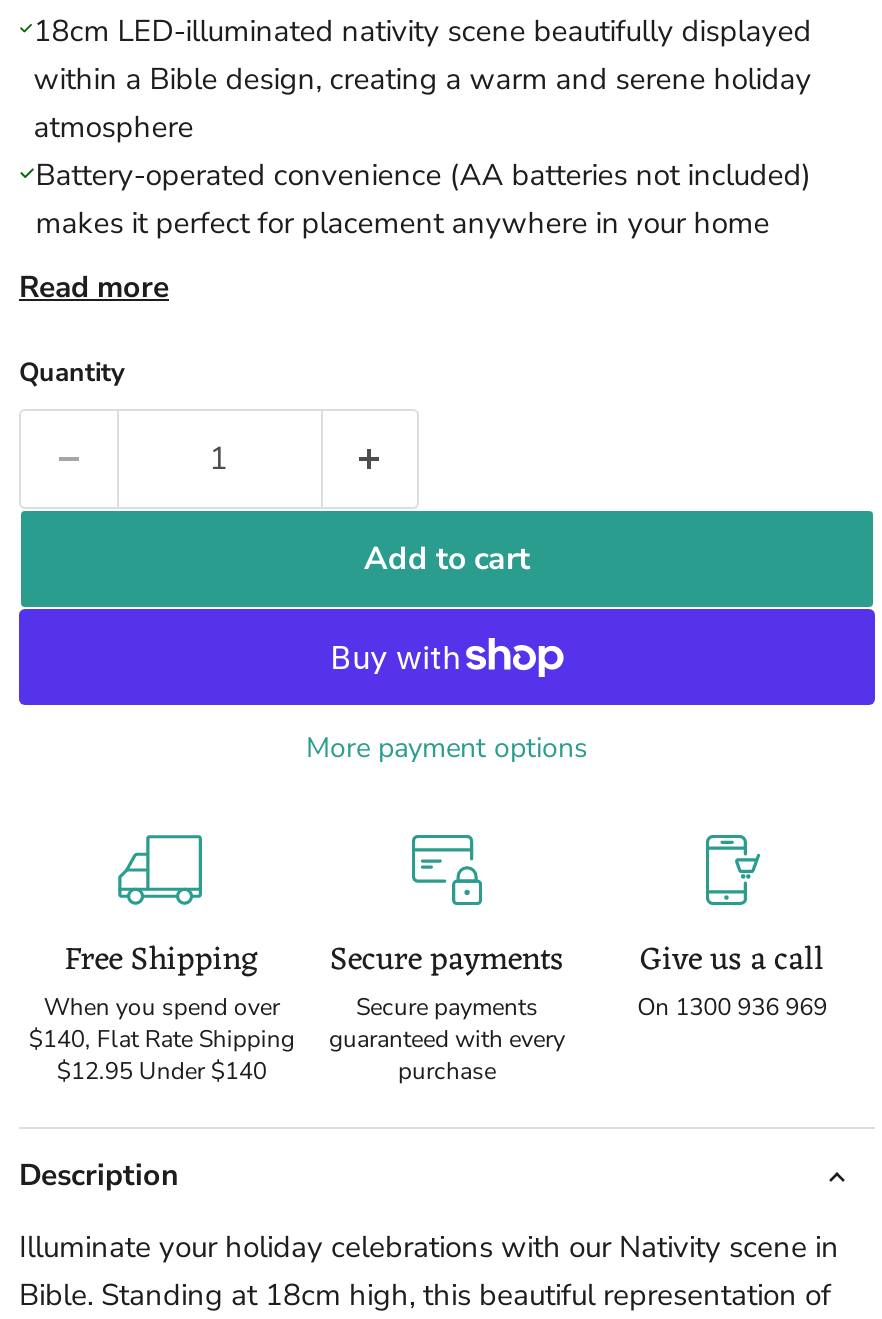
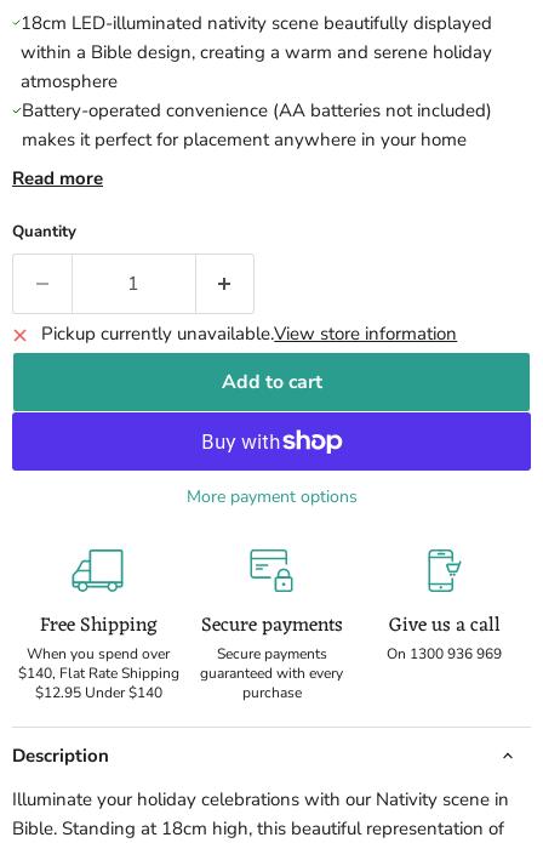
+ Pickup currently unavailable.View store information
